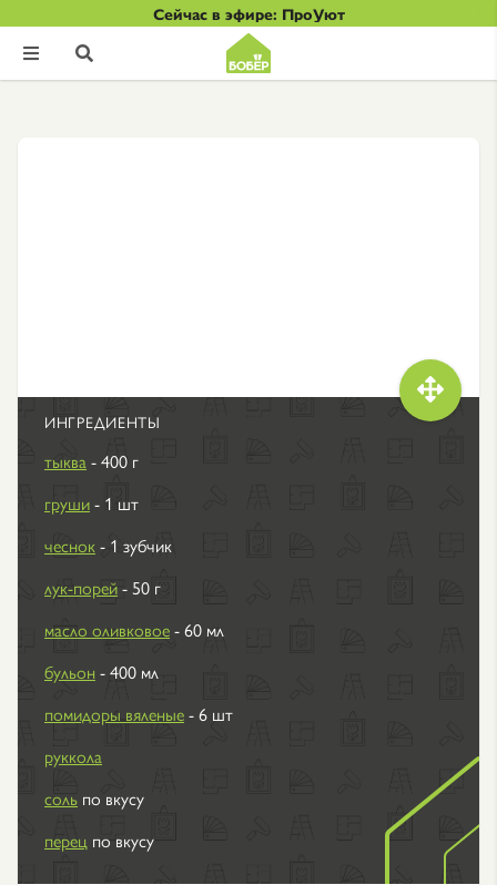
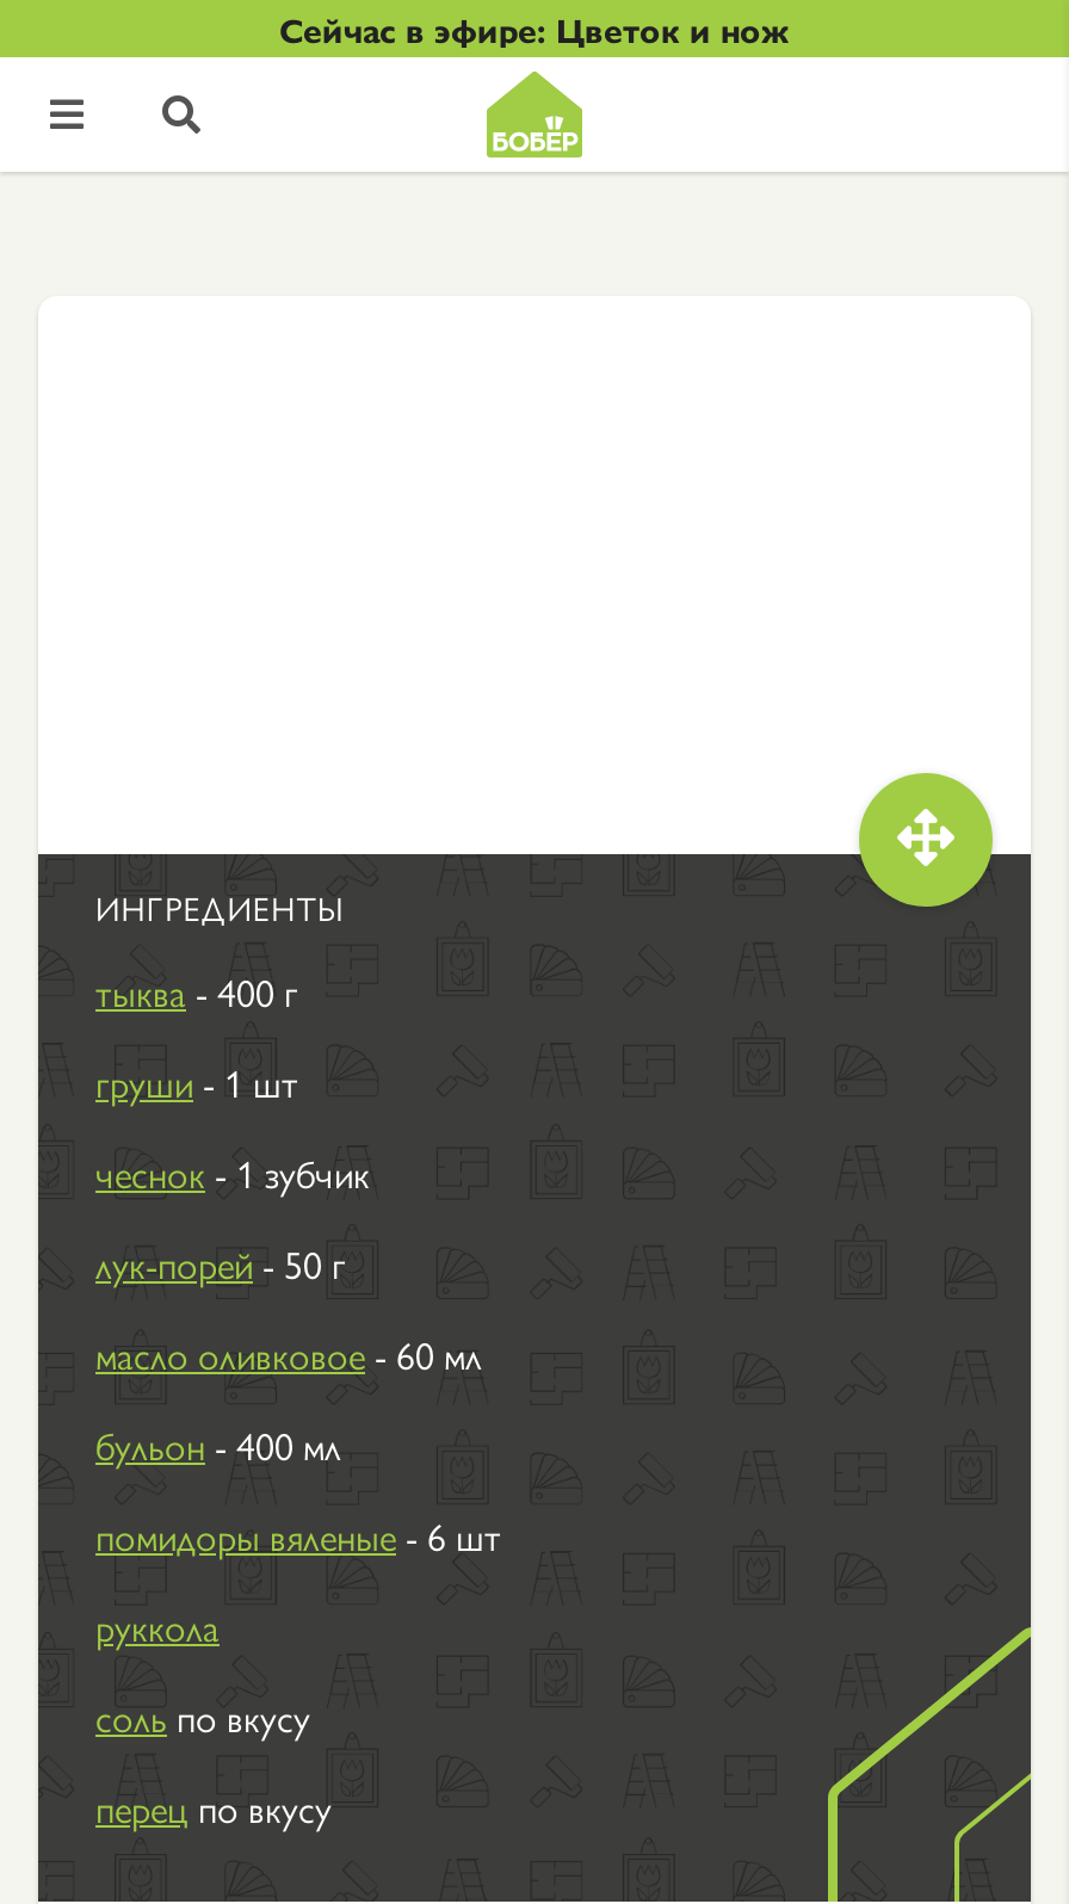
- Сейчас в эфире: ПроУют
+ Сейчас в эфире: Цветок и нож
